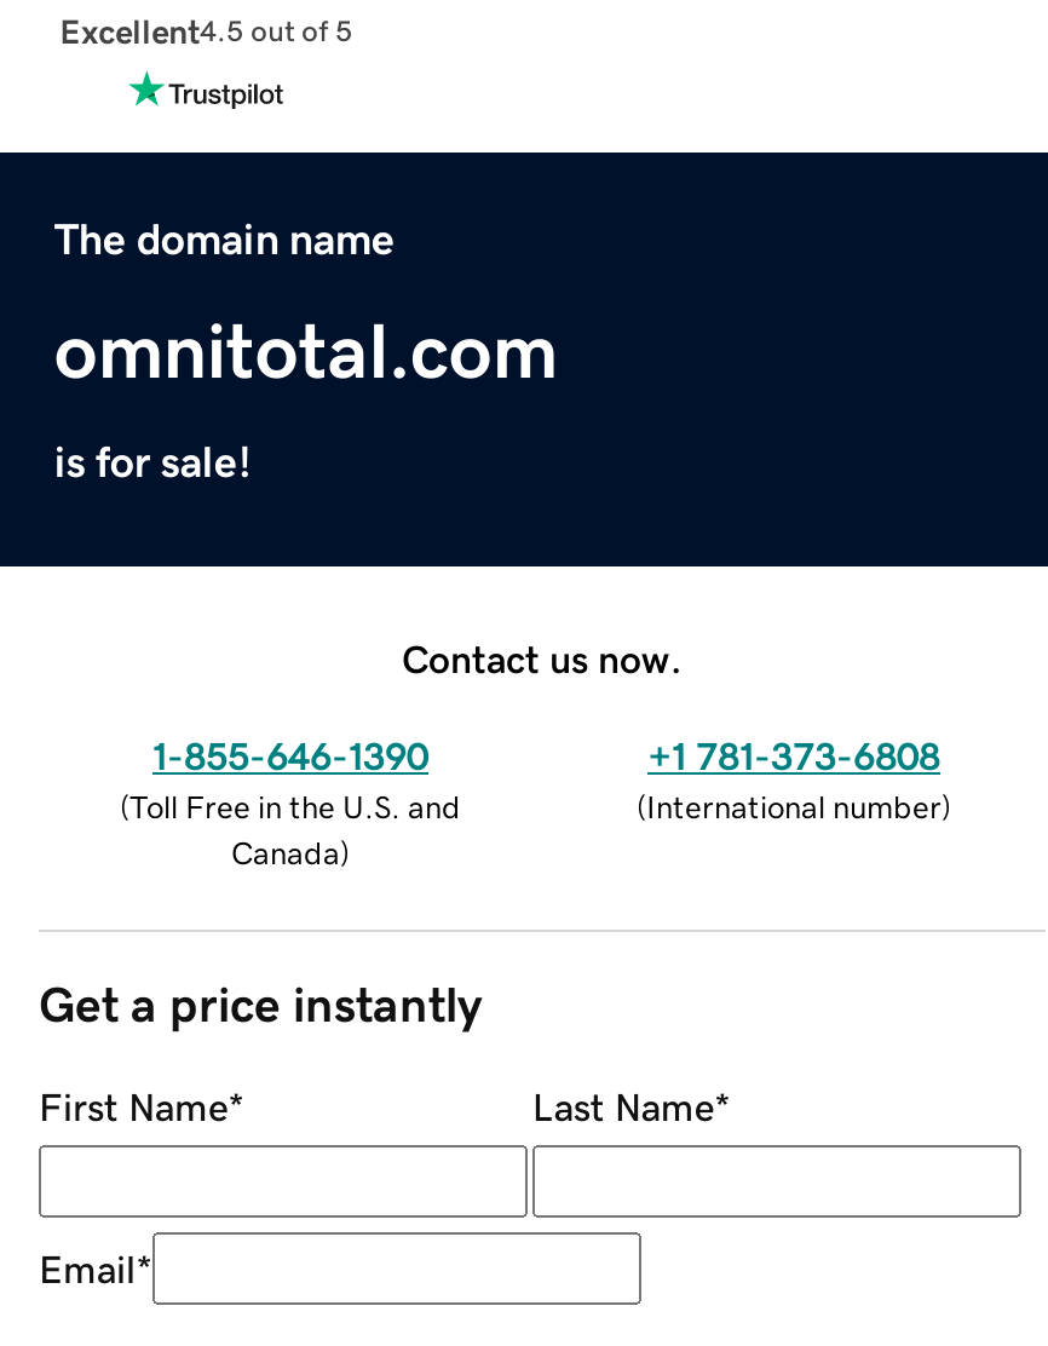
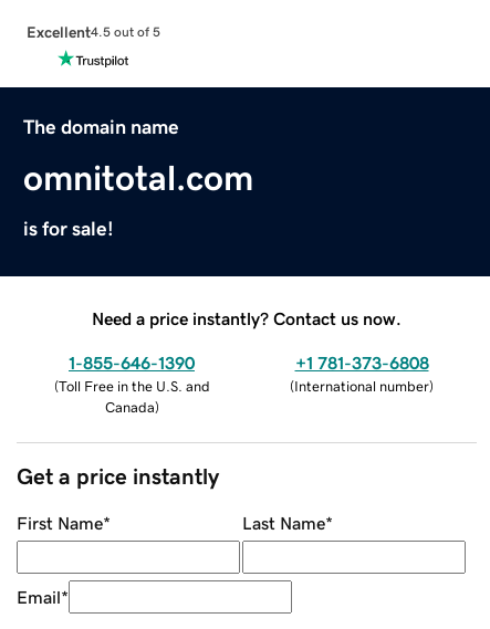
- Contact us now.
+ Need a price instantly? Contact us now.
